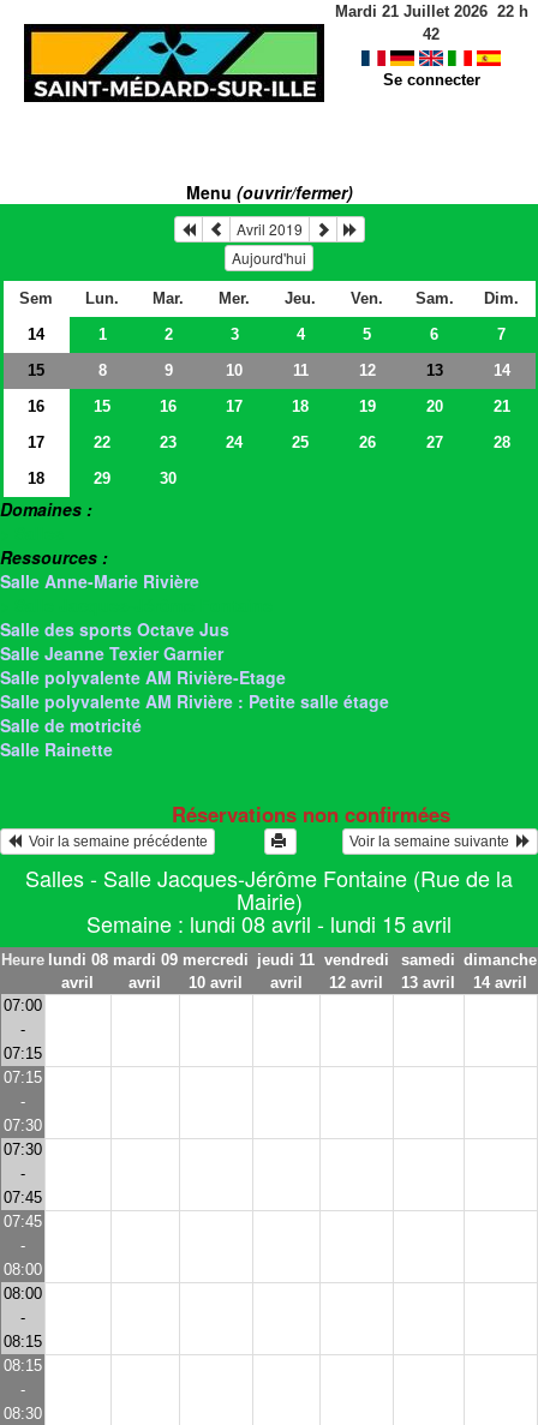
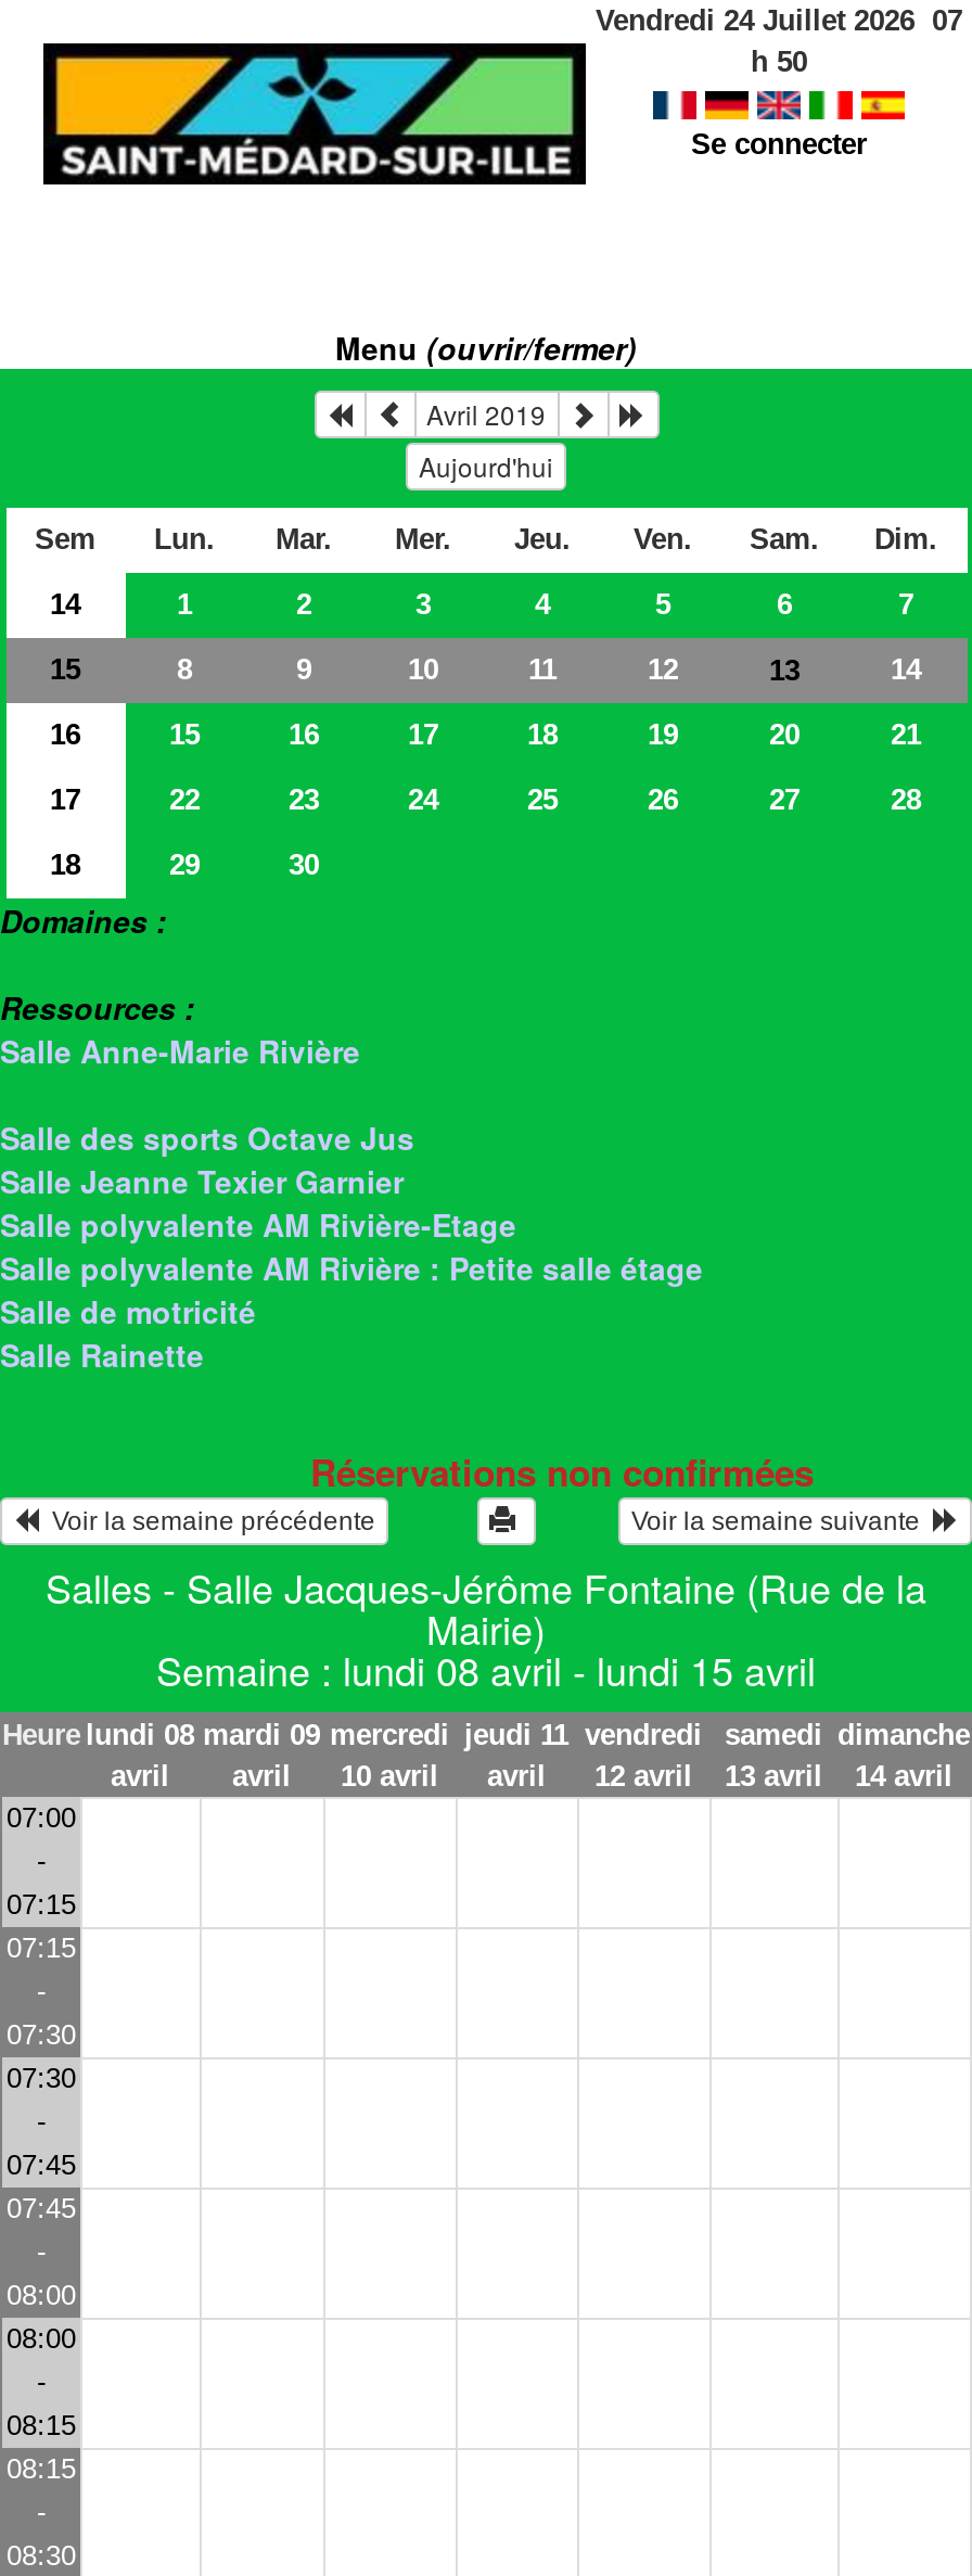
- Mardi 21 Juillet 2026 22 h
- 42
+ Vendredi 24 Juillet 2026 07
+ h 50
